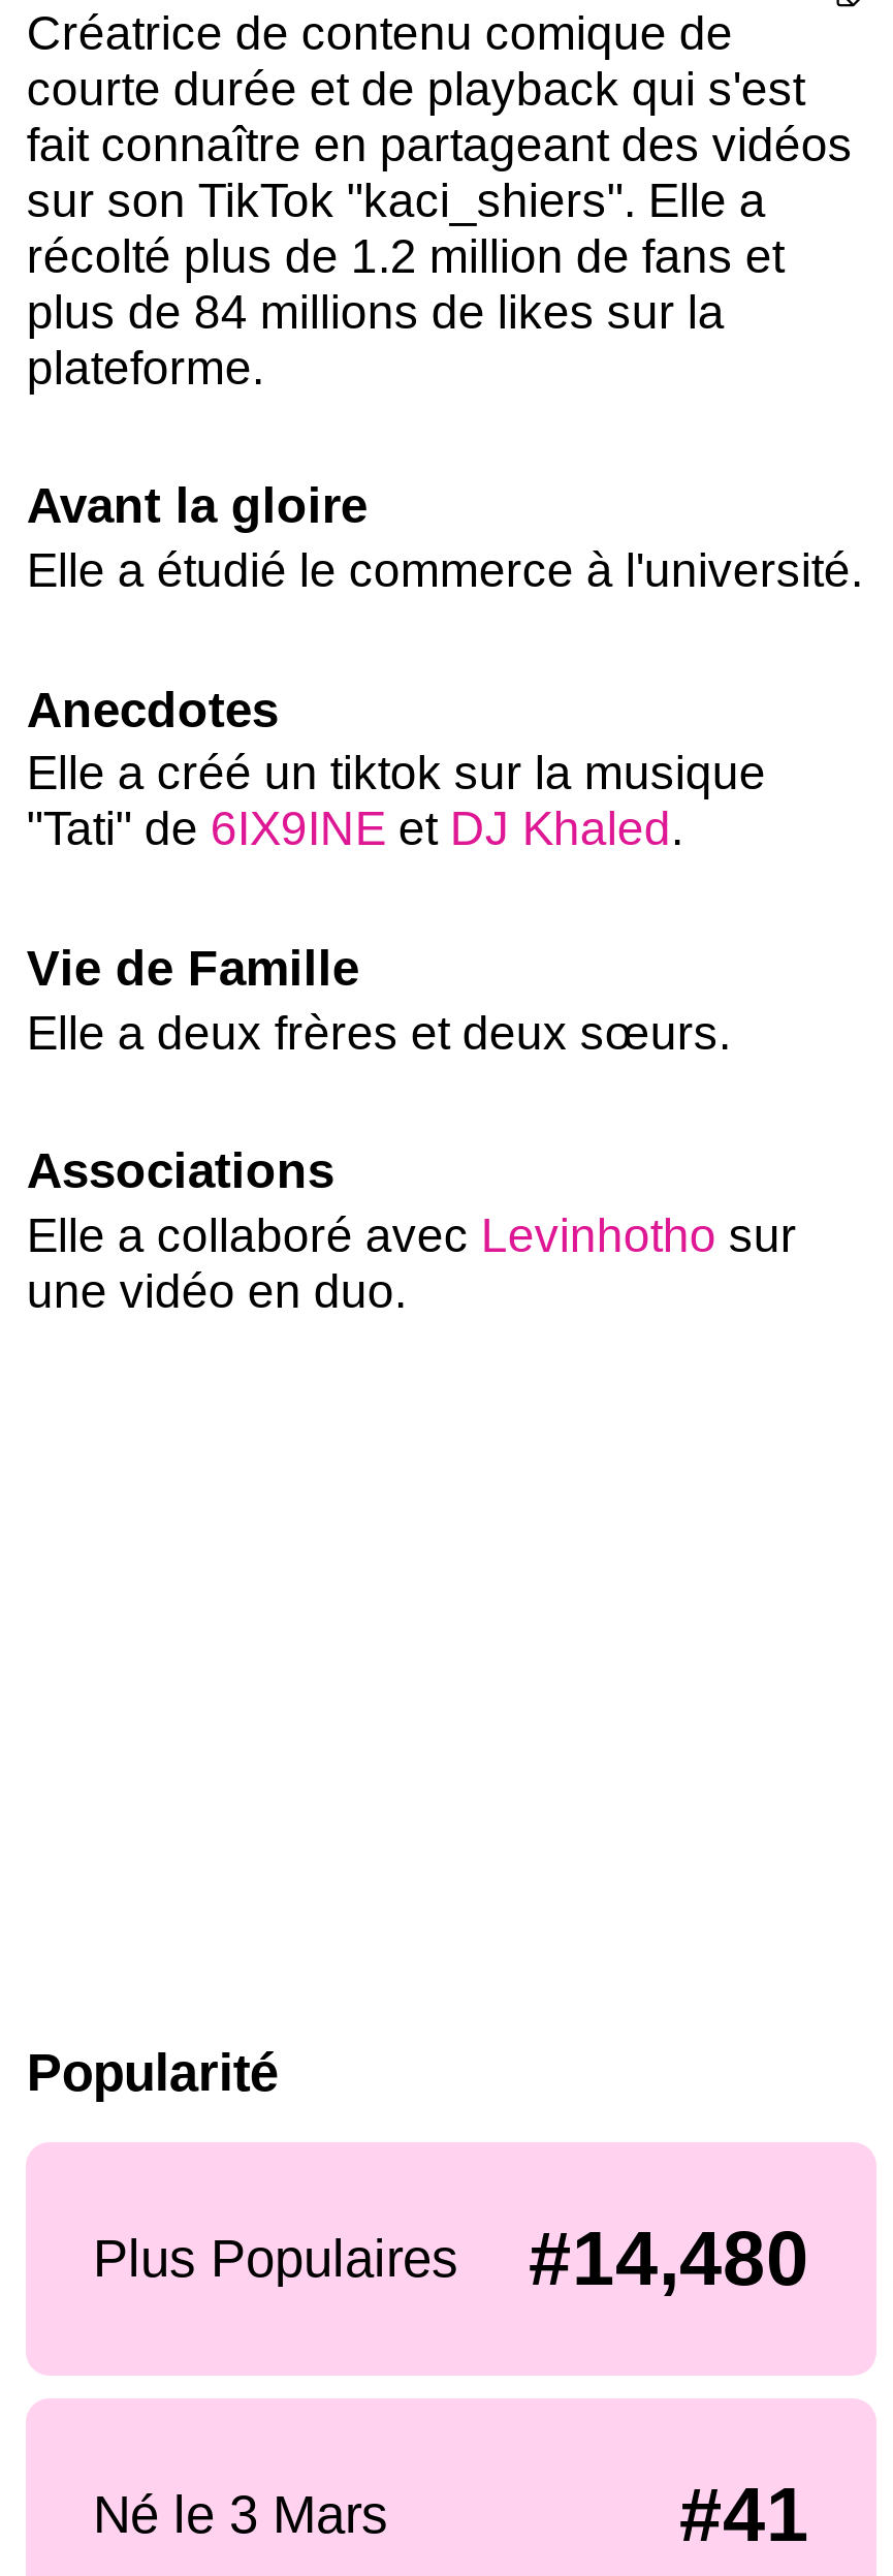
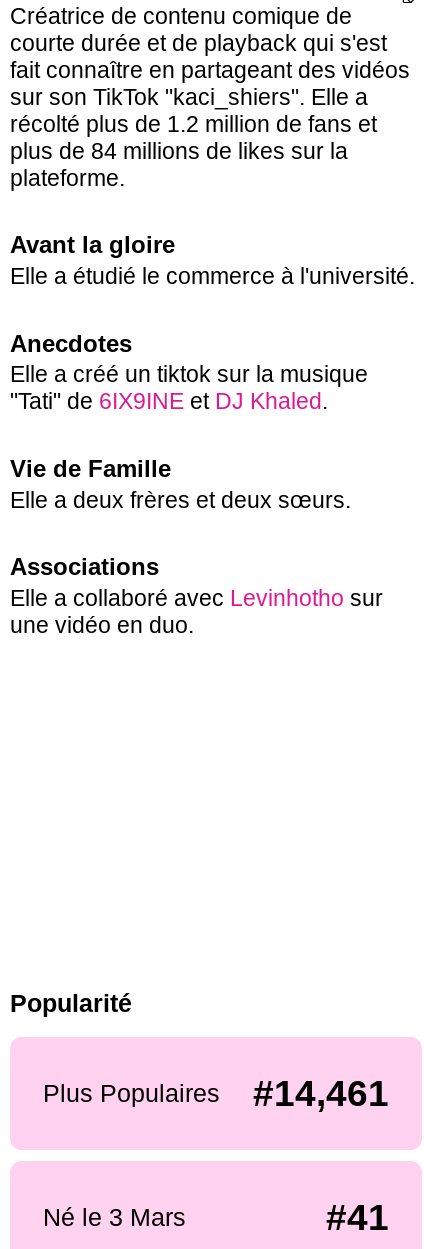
- Plus Populaires #14,480
+ Plus Populaires #14,461
